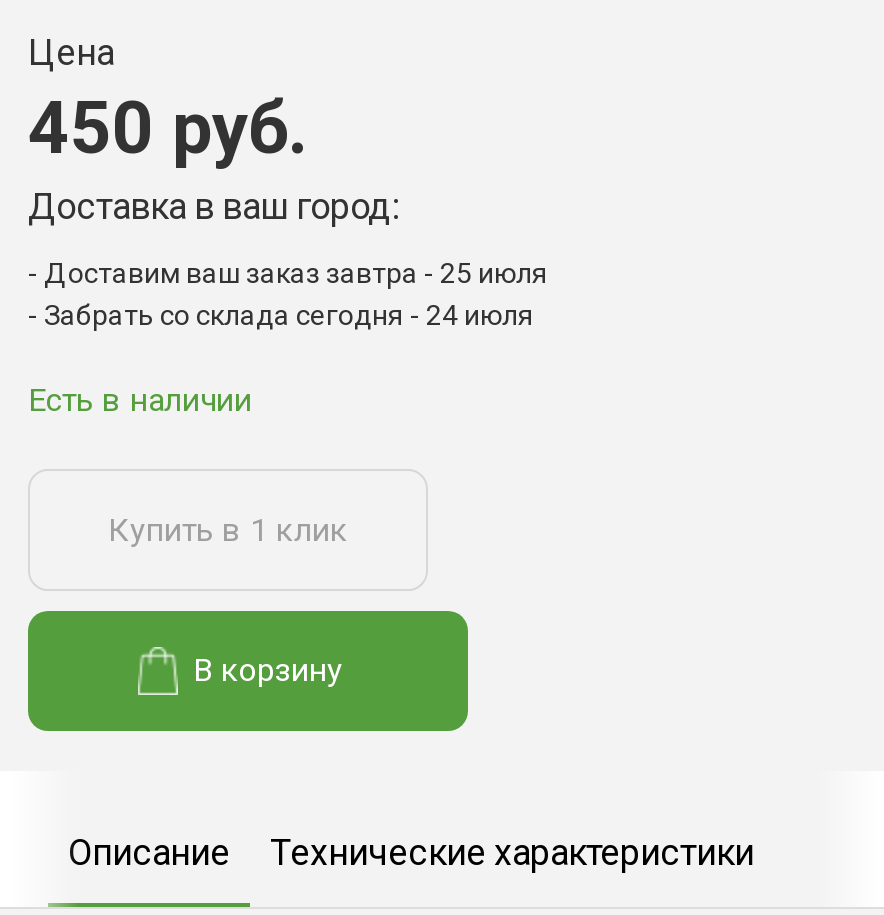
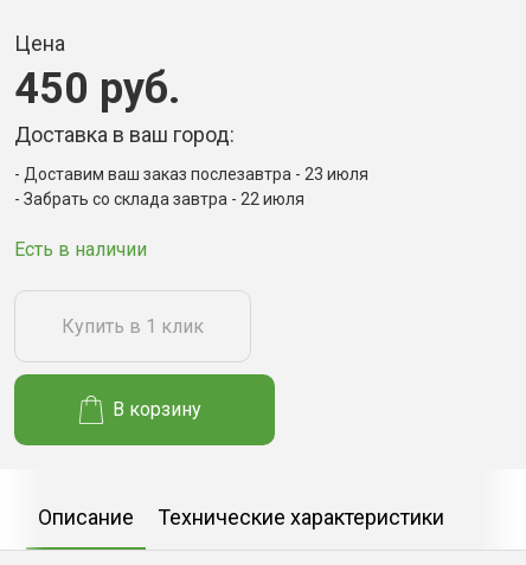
- Доставим ваш заказ завтра - 25 июля
+ Доставим ваш заказ послезавтра - 23 июля

- Забрать со склада сегодня - 24 июля
+ Забрать со склада завтра - 22 июля
